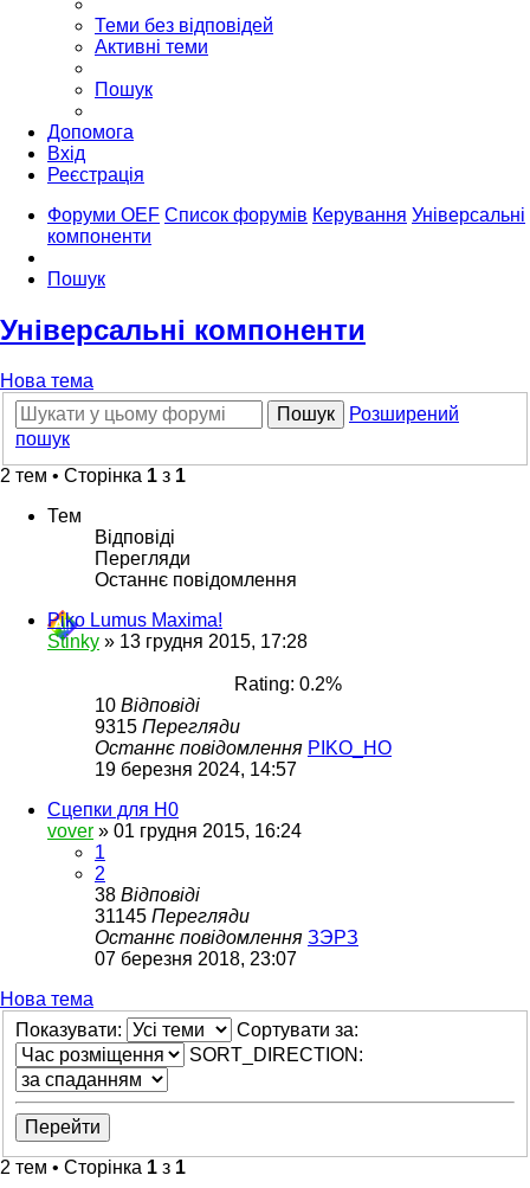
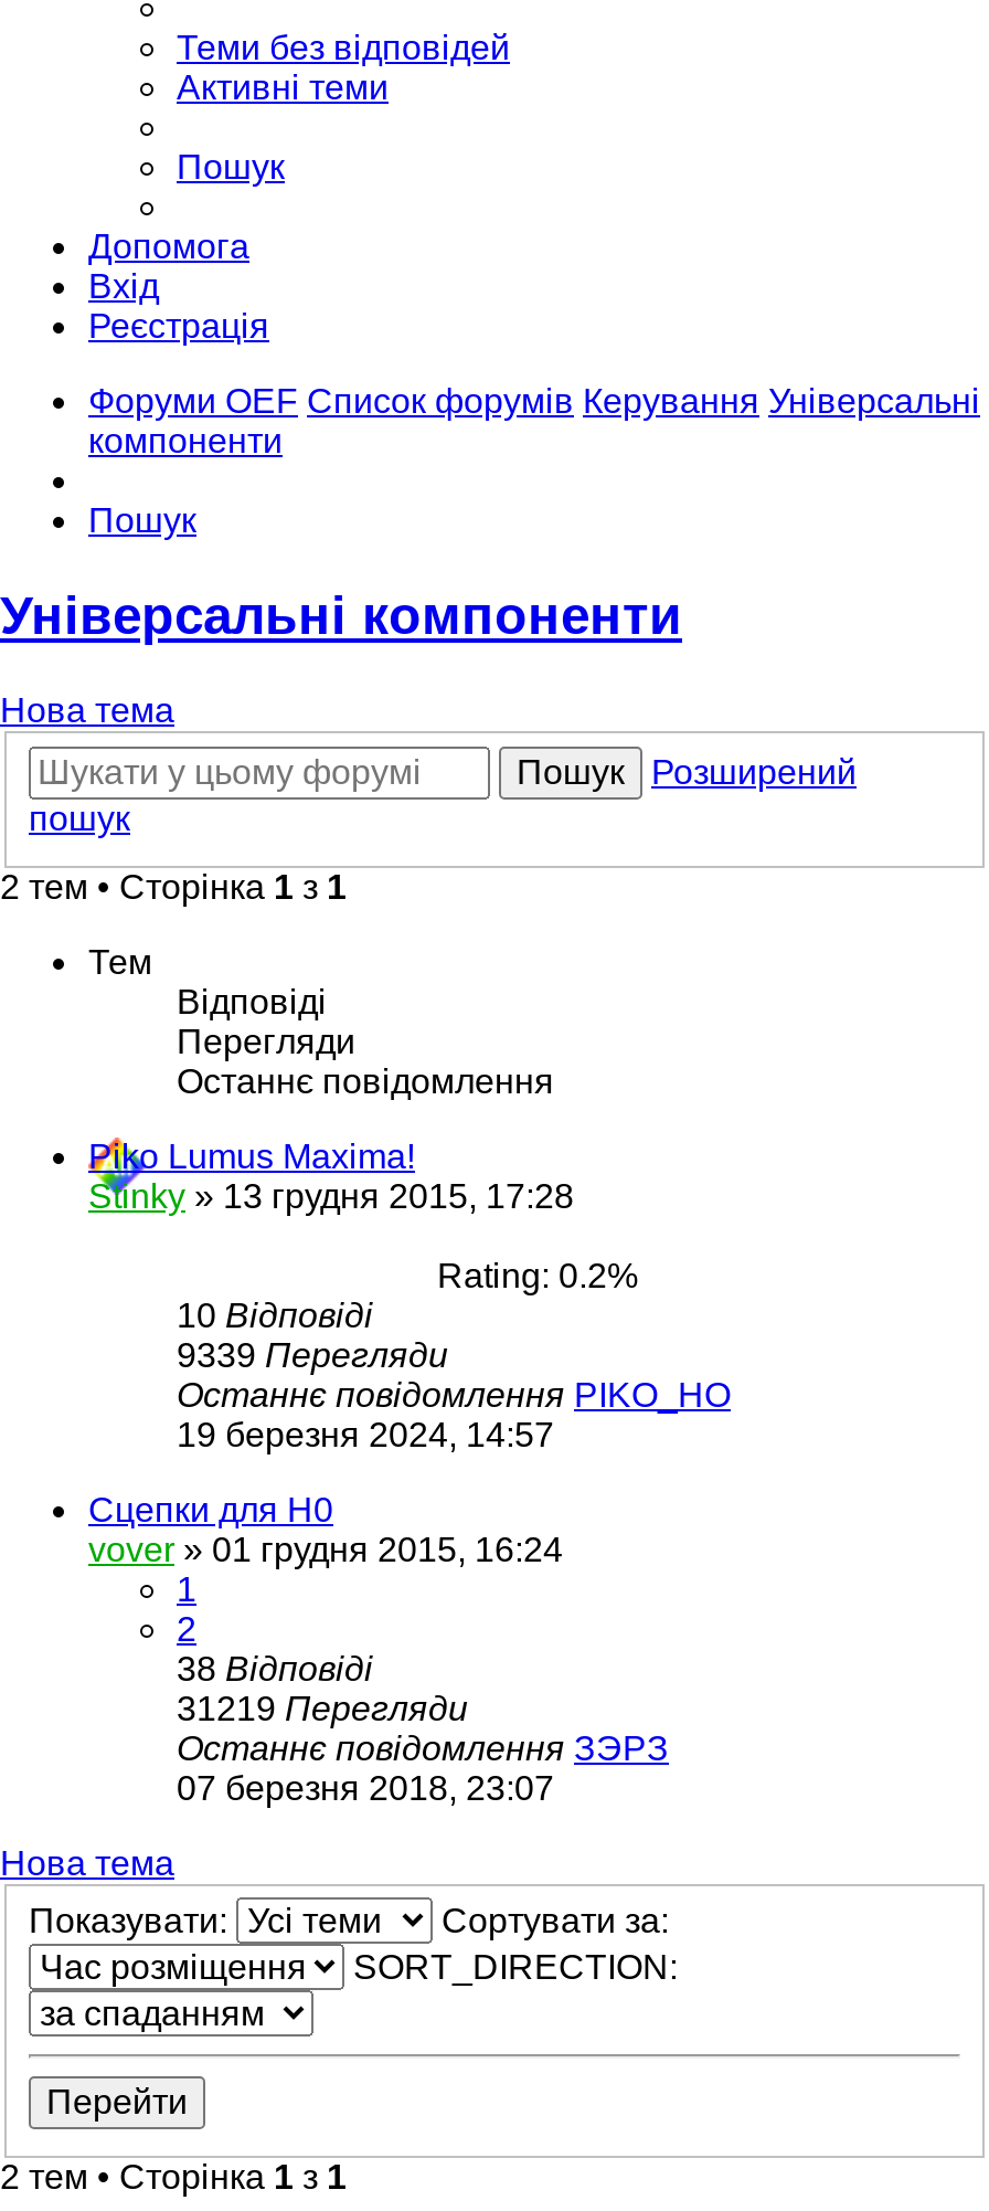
- 9315 Перегляди
+ 9339 Перегляди

- 31145 Перегляди
+ 31219 Перегляди
